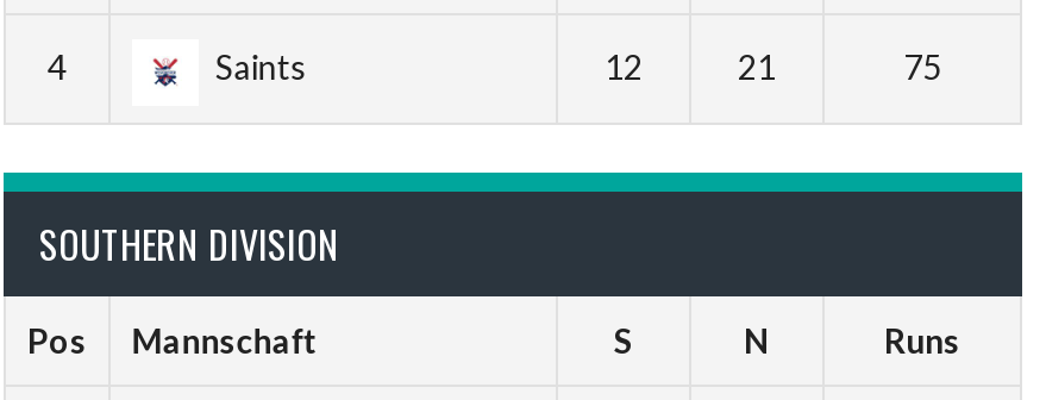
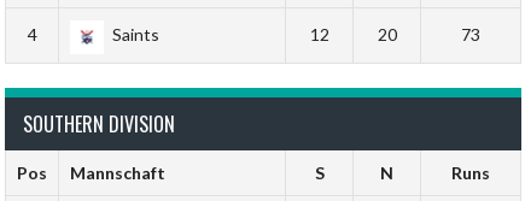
- 21
+ 20

- 75
+ 73
